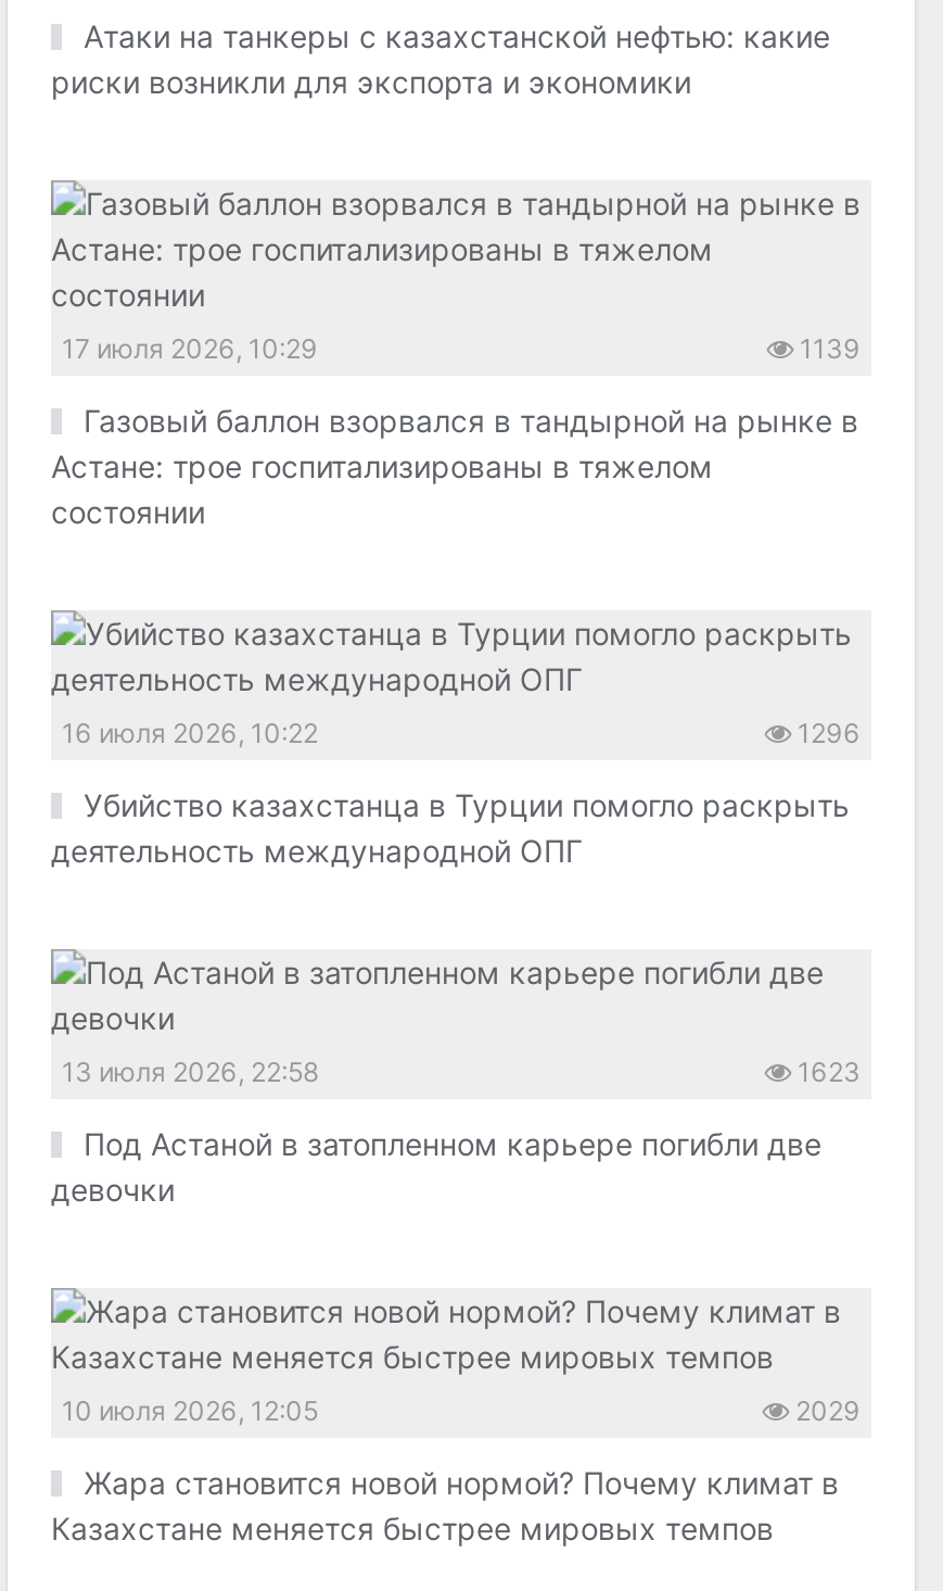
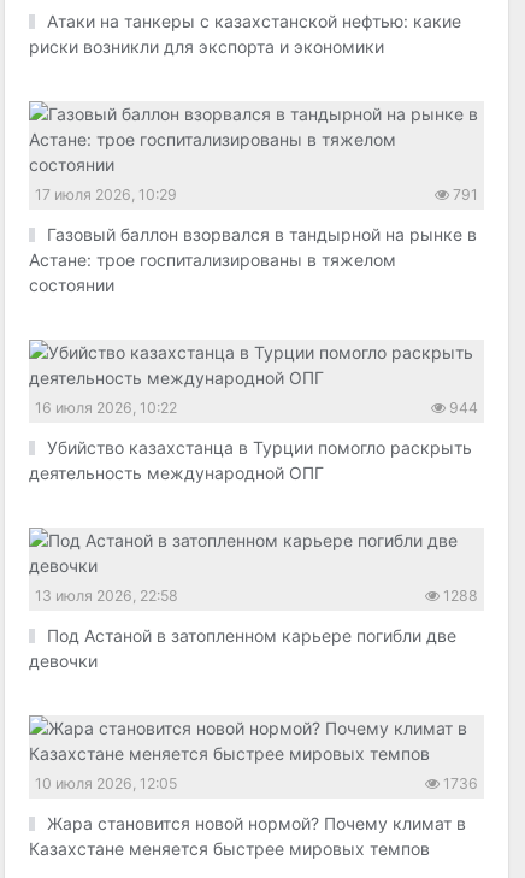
- 1139
+ 791

- 1296
+ 944

- 1623
+ 1288

- 2029
+ 1736
